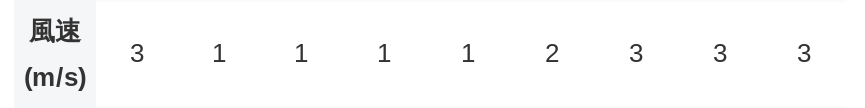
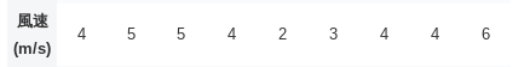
- 3
- 1
- 1
- 1
- 1
+ 4
+ 5
+ 5
+ 4

- 3
- 3
+ 4
+ 4
+ 6
